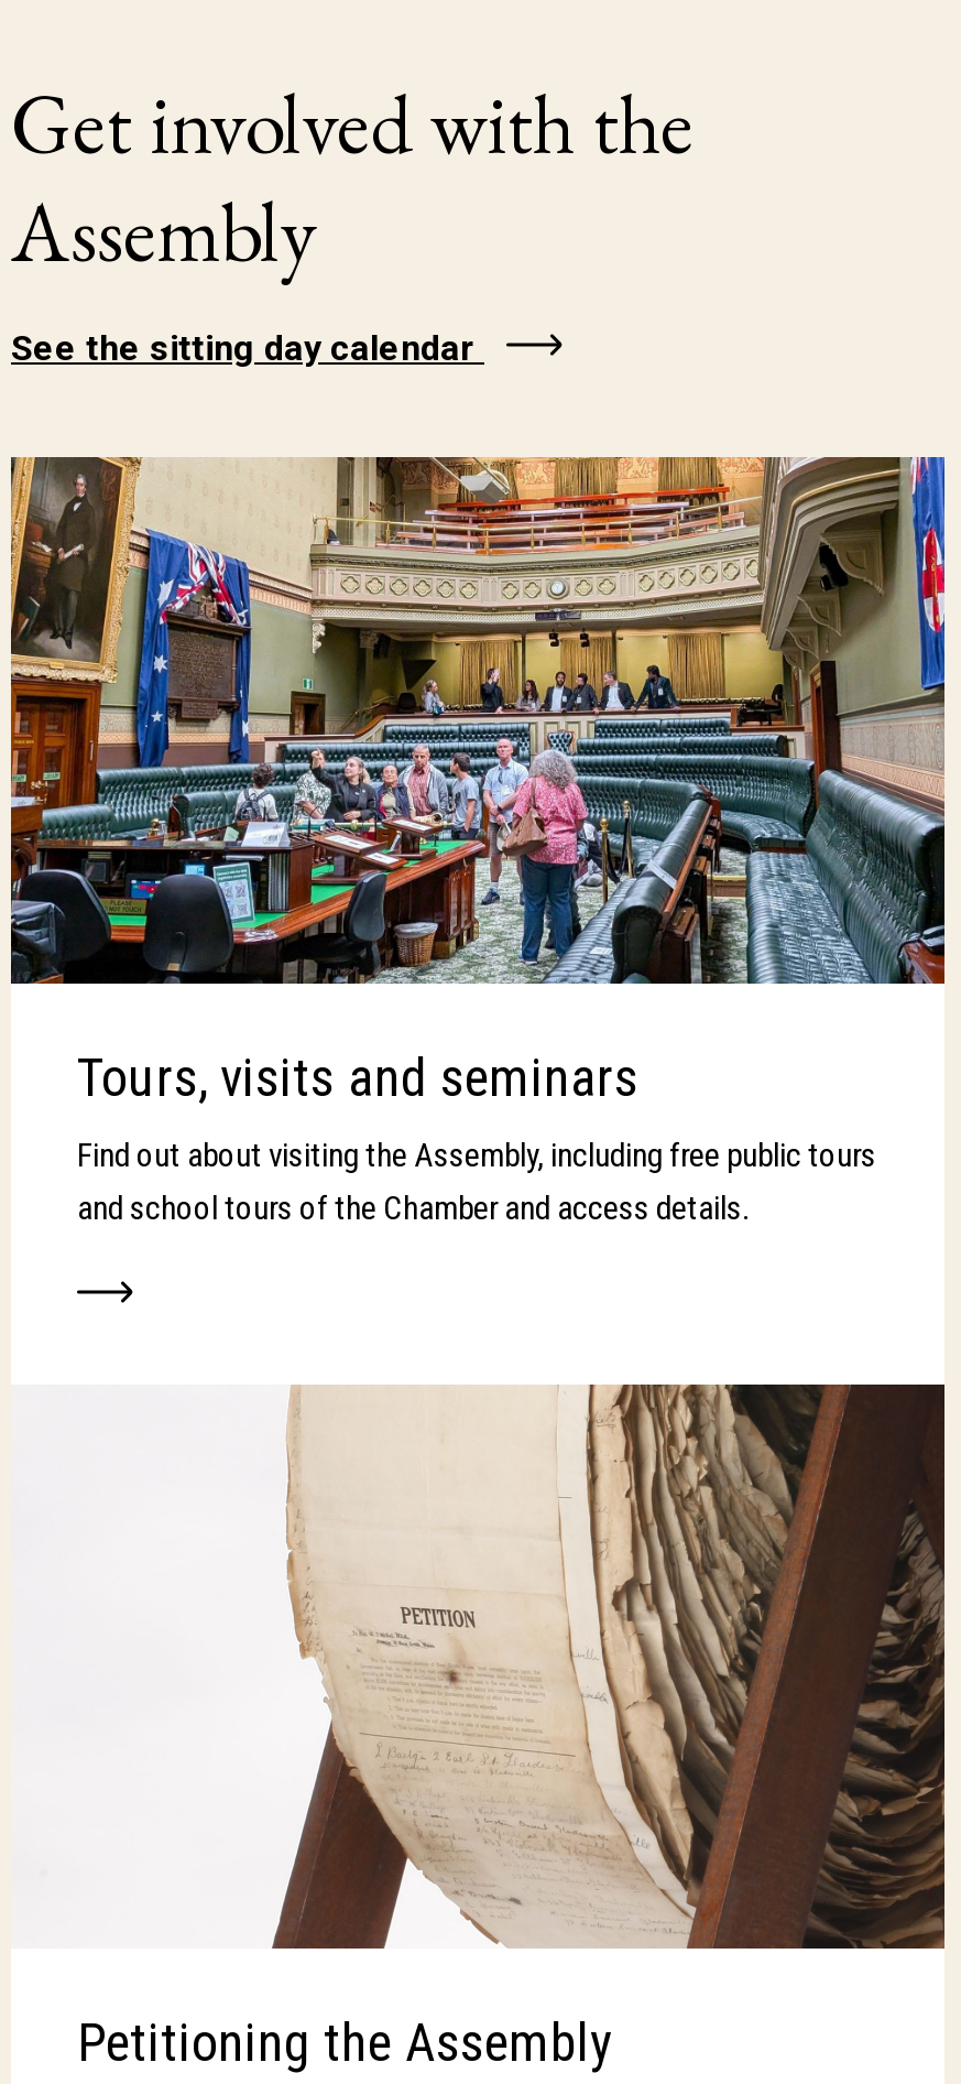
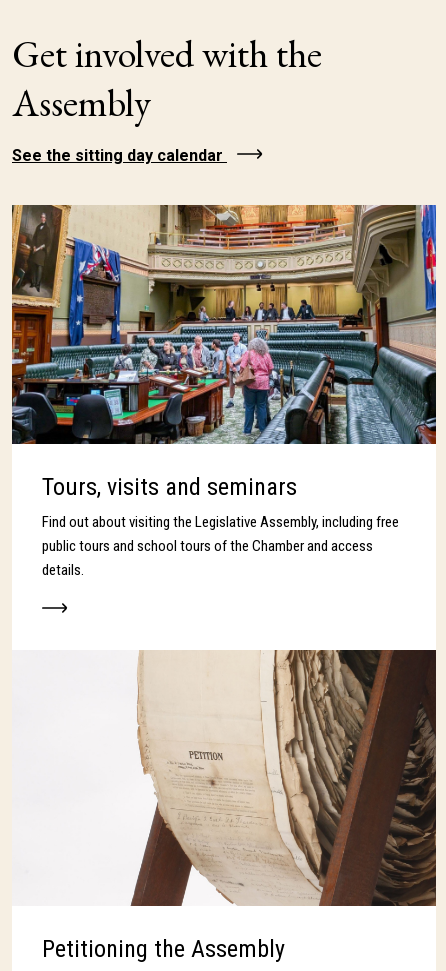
- Find out about visiting the Assembly, including free public tours
- and school tours of the Chamber and access details.
+ Find out about visiting the Legislative Assembly, including free
+ public tours and school tours of the Chamber and access
+ details.
